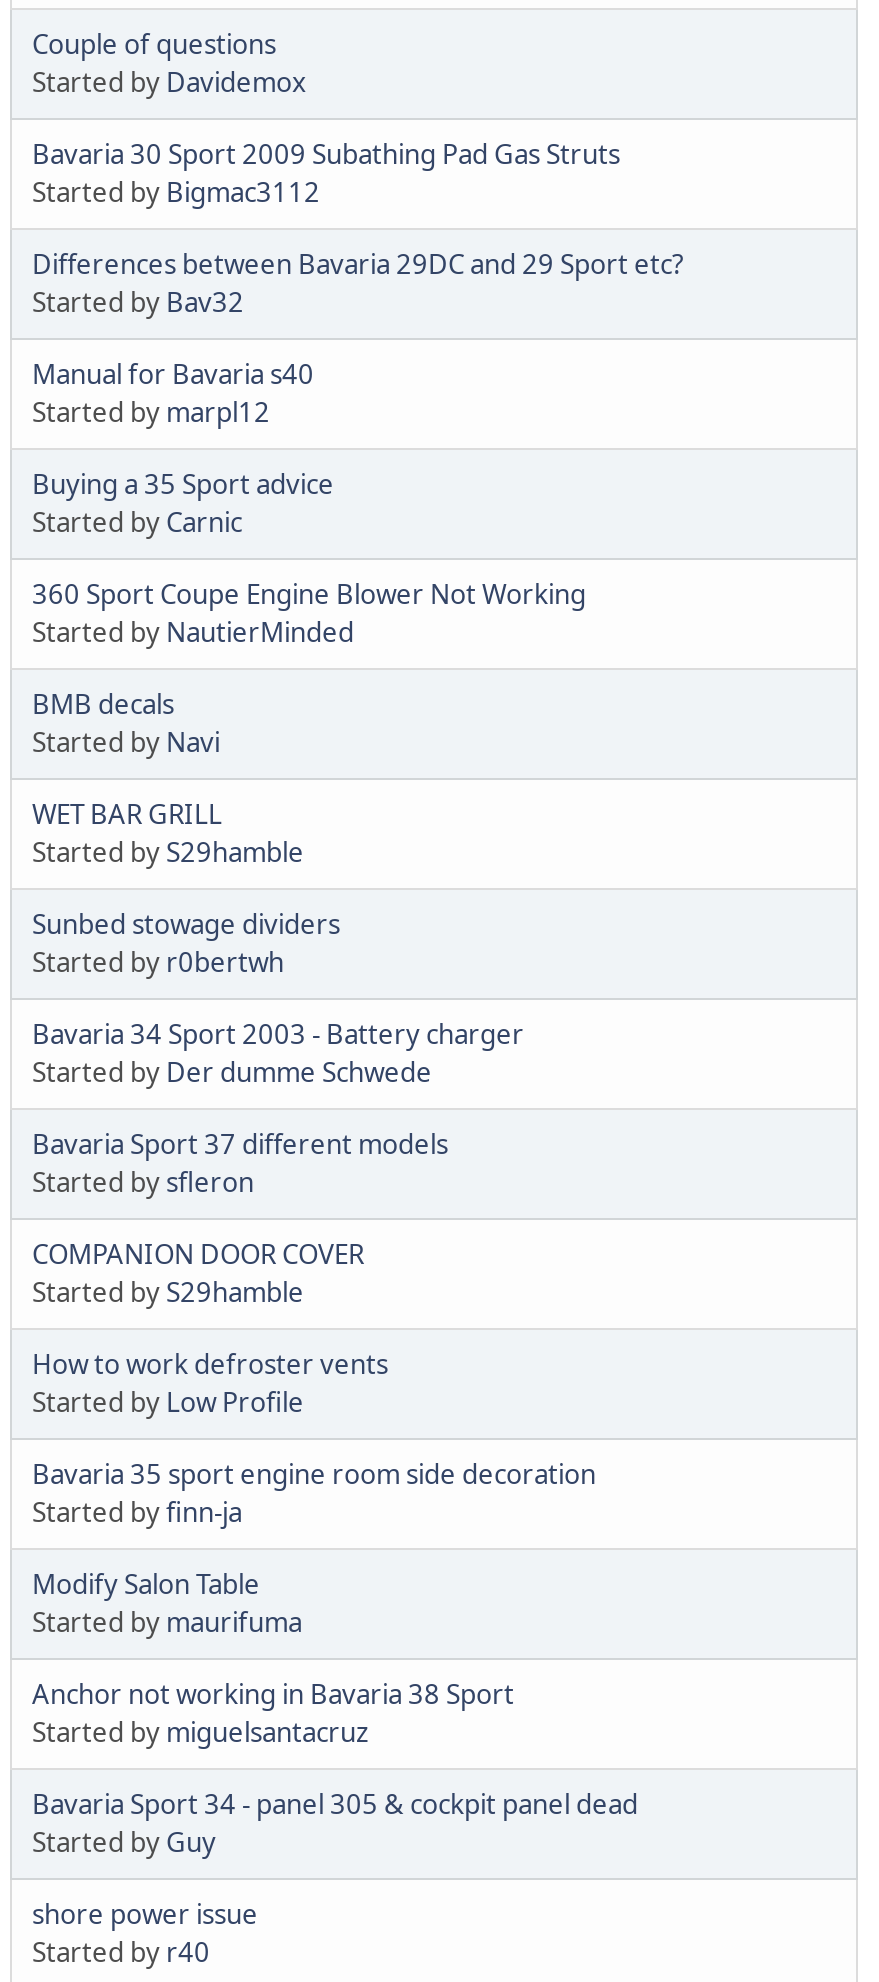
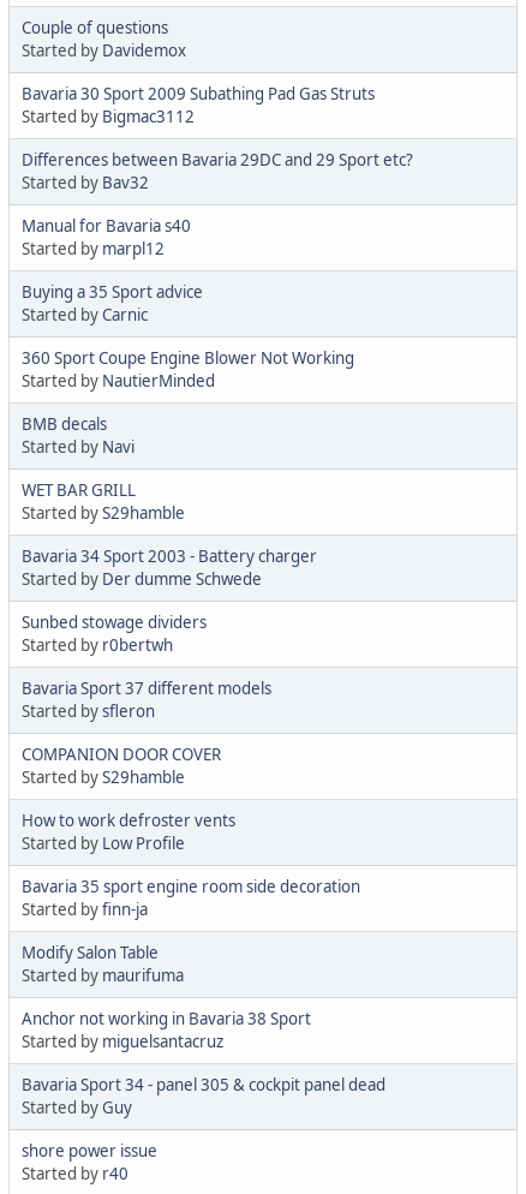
moved down: Sunbed stowage dividers | Started by r0bertwh

moved up: Bavaria 34 Sport 2003 - Battery charger | Started by Der dumme Schwede
